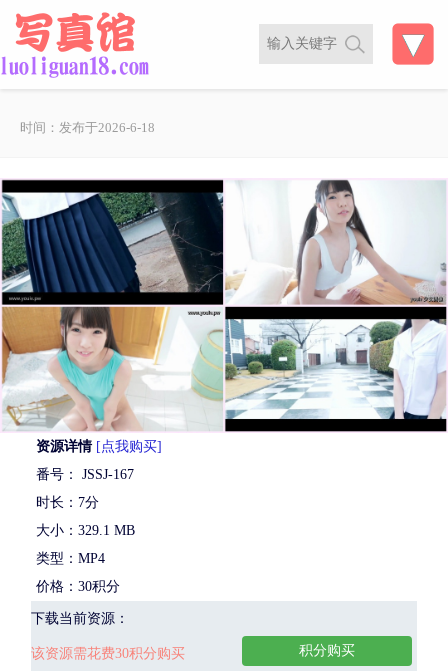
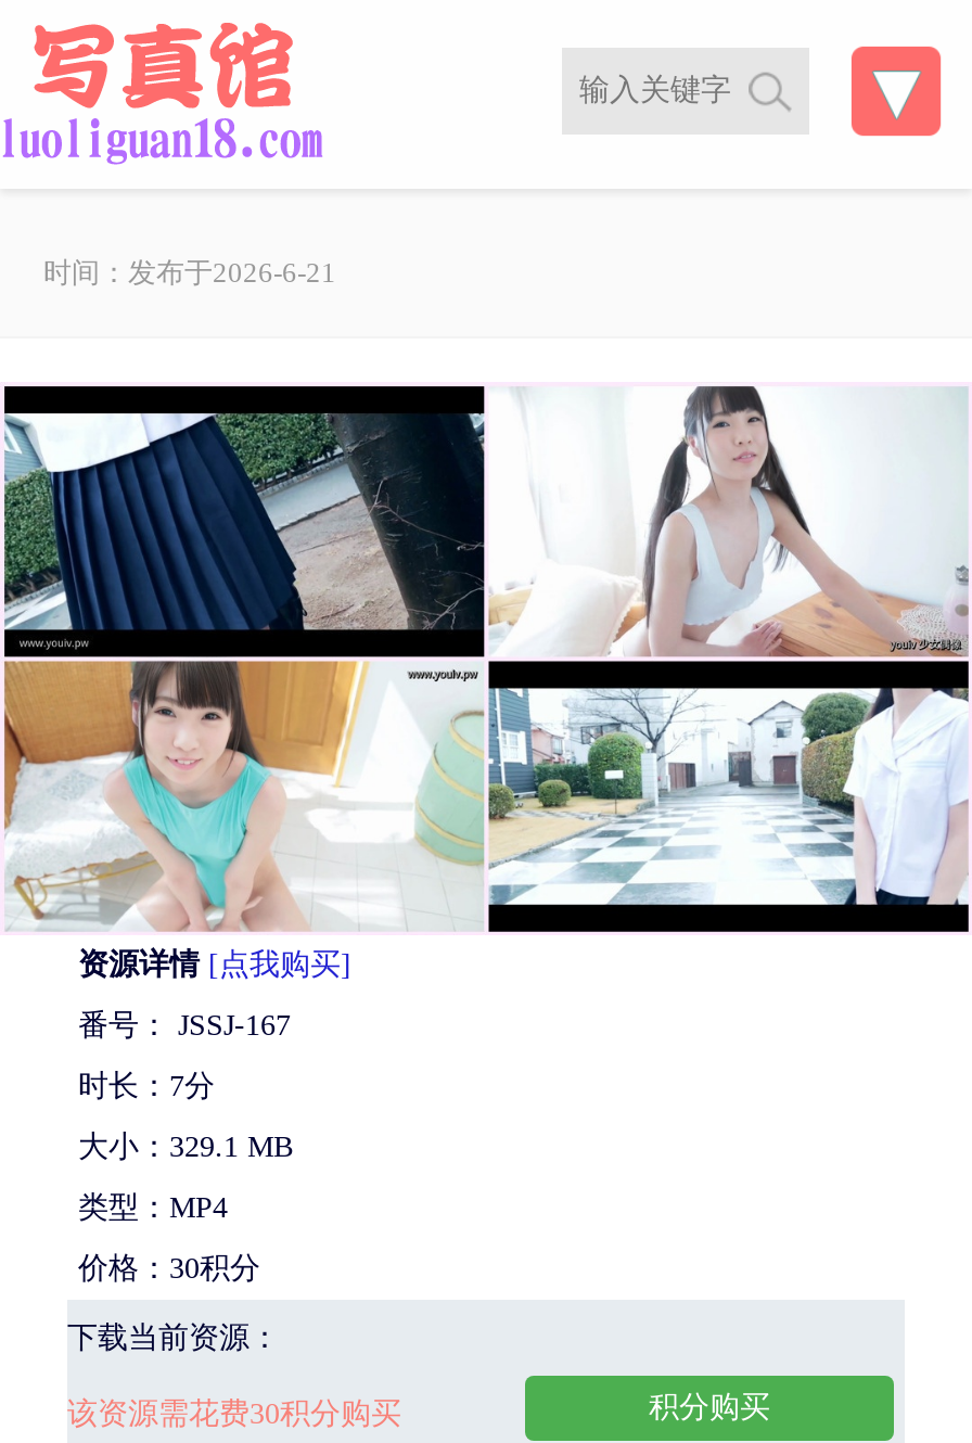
- 时间：发布于2026-6-18
+ 时间：发布于2026-6-21
